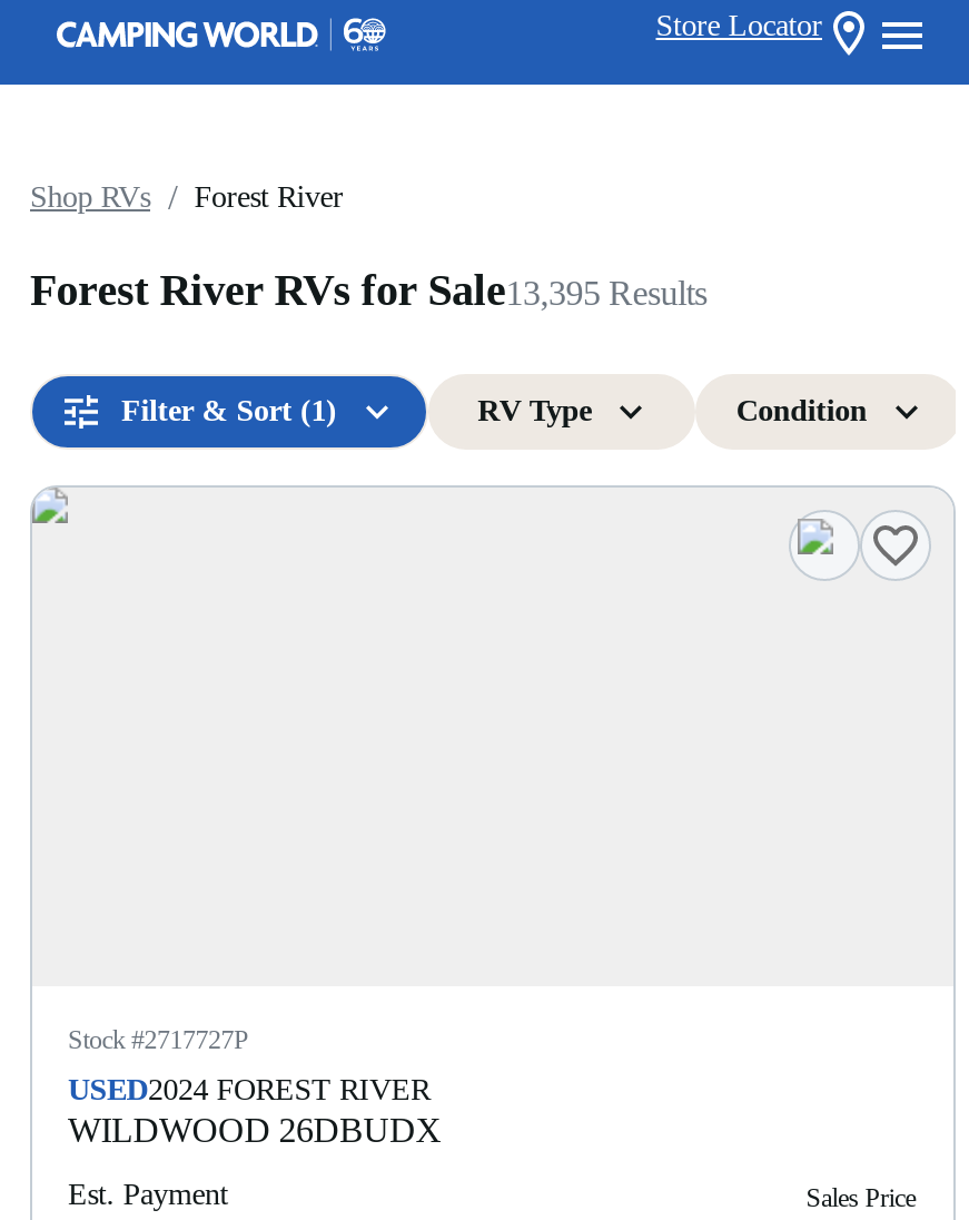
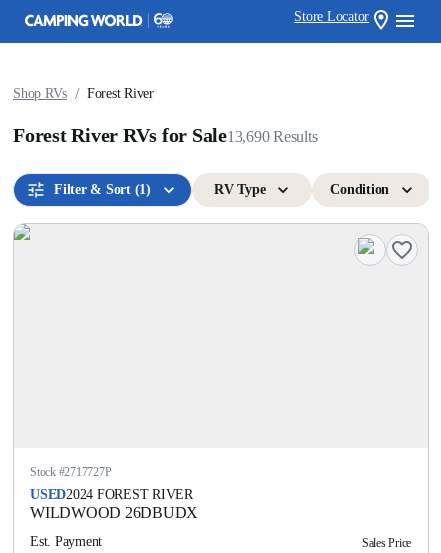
- Forest River RVs for Sale 13,395 Results
+ Forest River RVs for Sale 13,690 Results
